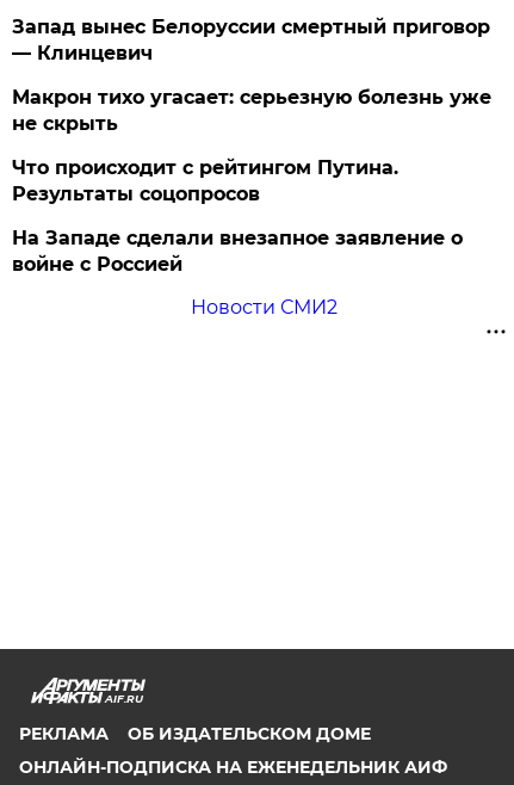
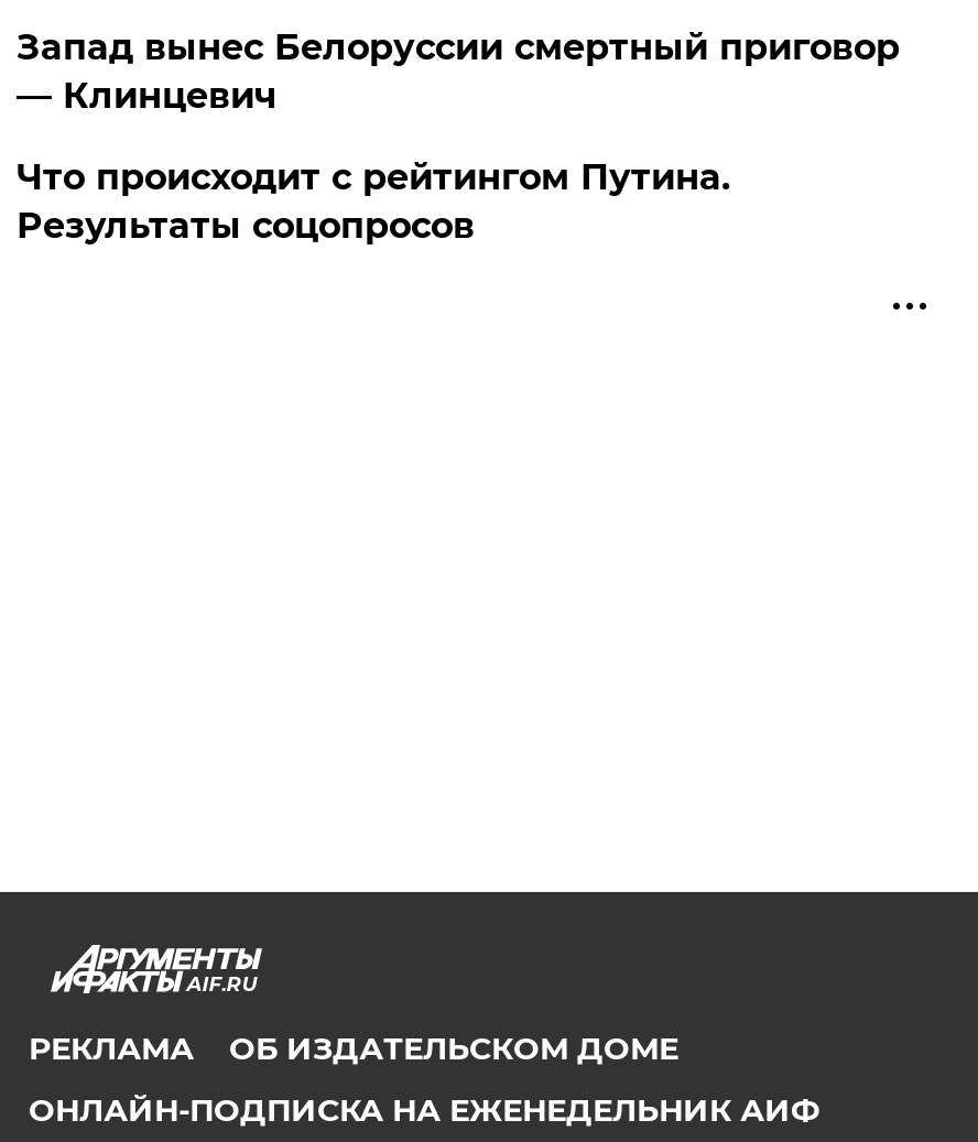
- Макрон тихо угасает: серьезную болезнь уже
- не скрыть

- На Западе сделали внезапное заявление о
- войне с Россией
- Новости СМИ2
